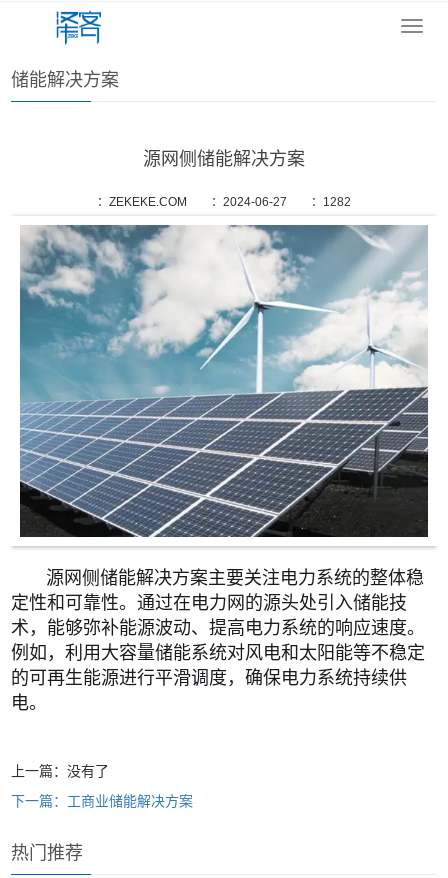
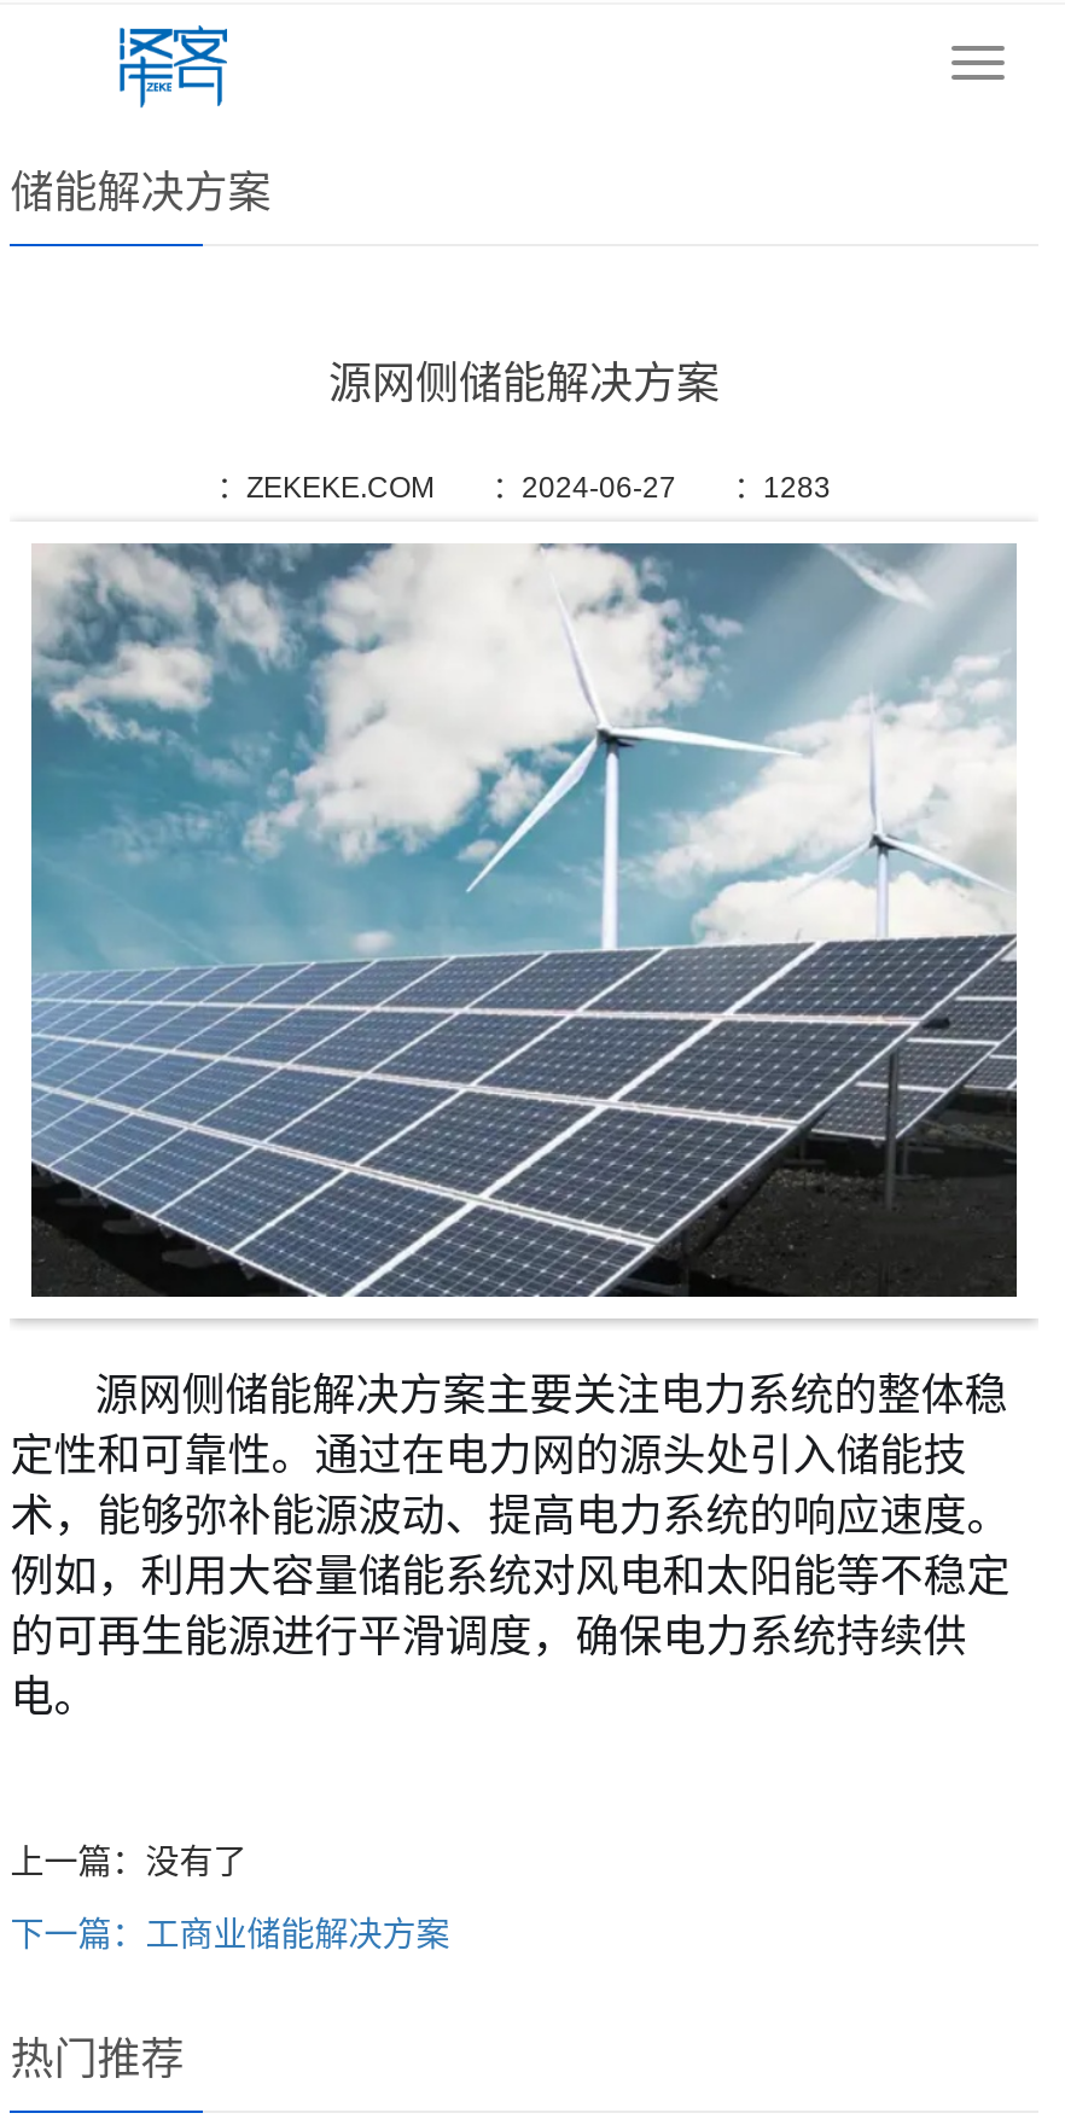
- ：ZEKEKE.COM ：2024-06-27 ：1282
+ ：ZEKEKE.COM ：2024-06-27 ：1283
